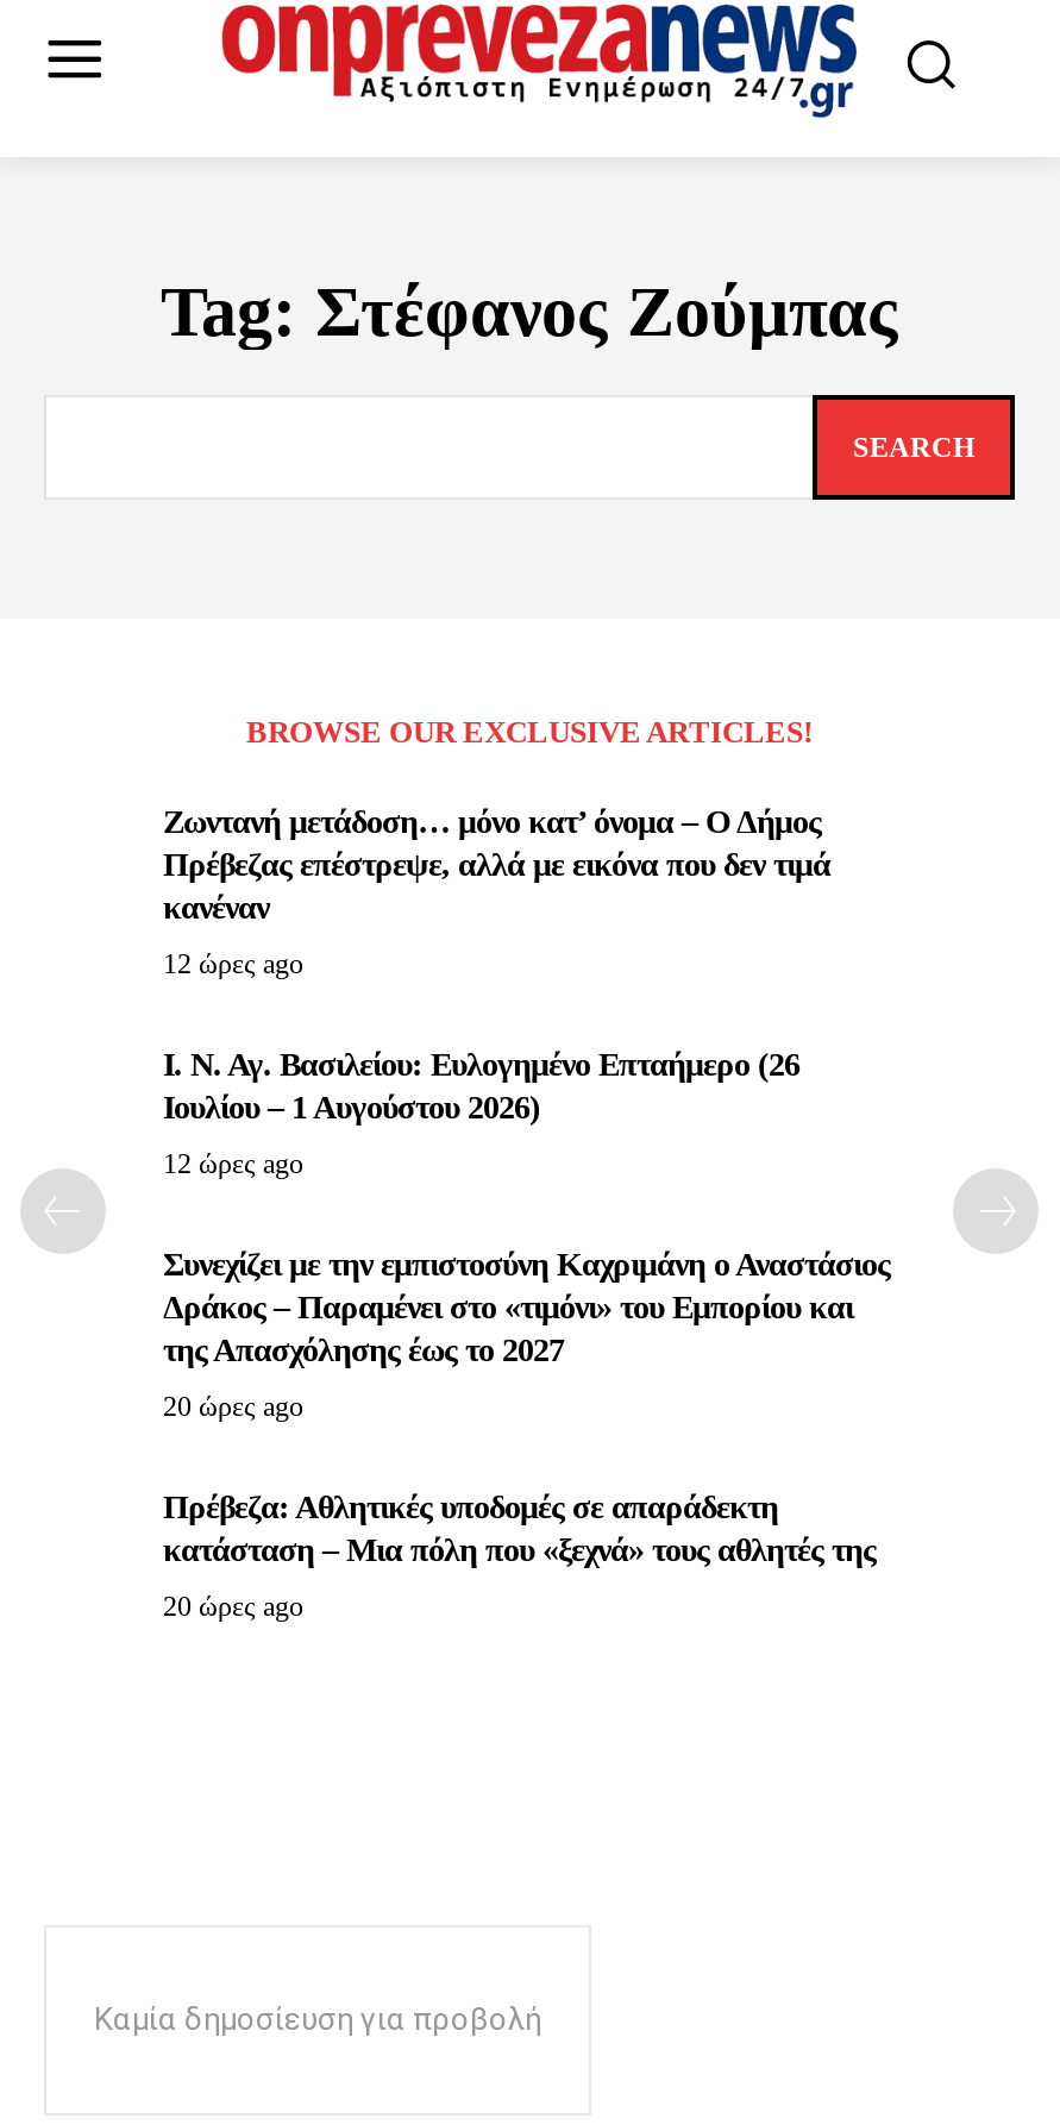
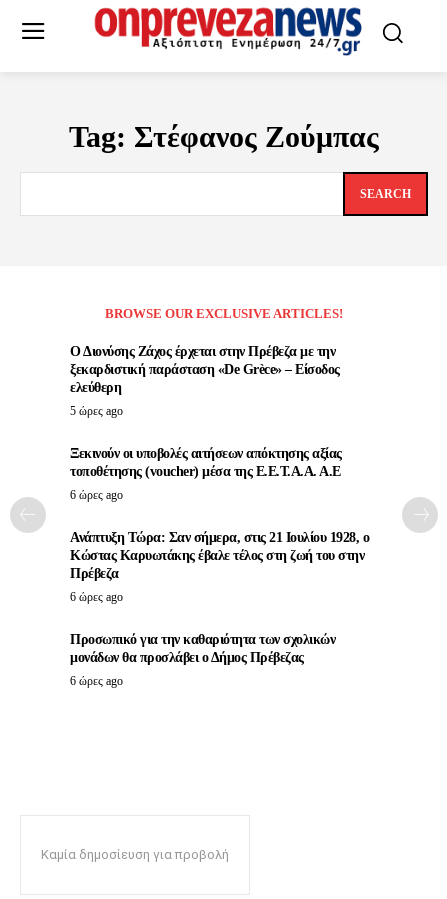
- Ζωντανή μετάδοση… μόνο κατ’ όνομα – Ο Δήμος
- Πρέβεζας επέστρεψε, αλλά με εικόνα που δεν τιμά
- κανέναν
+ Ο Διονύσης Ζάχος έρχεται στην Πρέβεζα με την
+ ξεκαρδιστική παράσταση «De Grèce» – Είσοδος
+ ελεύθερη

- 12 ώρες ago
+ 5 ώρες ago

- Ι. Ν. Αγ. Βασιλείου: Ευλογημένο Επταήμερο (26
- Ιουλίου – 1 Αυγούστου 2026)
+ Ξεκινούν οι υποβολές αιτήσεων απόκτησης αξίας
+ τοποθέτησης (voucher) μέσα της Ε.Ε.Τ.Α.Α. Α.Ε

- 12 ώρες ago
+ 6 ώρες ago

- Συνεχίζει με την εμπιστοσύνη Καχριμάνη ο Αναστάσιος
- Δράκος – Παραμένει στο «τιμόνι» του Εμπορίου και
- της Απασχόλησης έως το 2027
+ Ανάπτυξη Τώρα: Σαν σήμερα, στις 21 Ιουλίου 1928, ο
+ Κώστας Καρυωτάκης έβαλε τέλος στη ζωή του στην
+ Πρέβεζα

- 20 ώρες ago
+ 6 ώρες ago

- Πρέβεζα: Αθλητικές υποδομές σε απαράδεκτη
- κατάσταση – Μια πόλη που «ξεχνά» τους αθλητές της
+ Προσωπικό για την καθαριότητα των σχολικών
+ μονάδων θα προσλάβει ο Δήμος Πρέβεζας

- 20 ώρες ago
+ 6 ώρες ago
